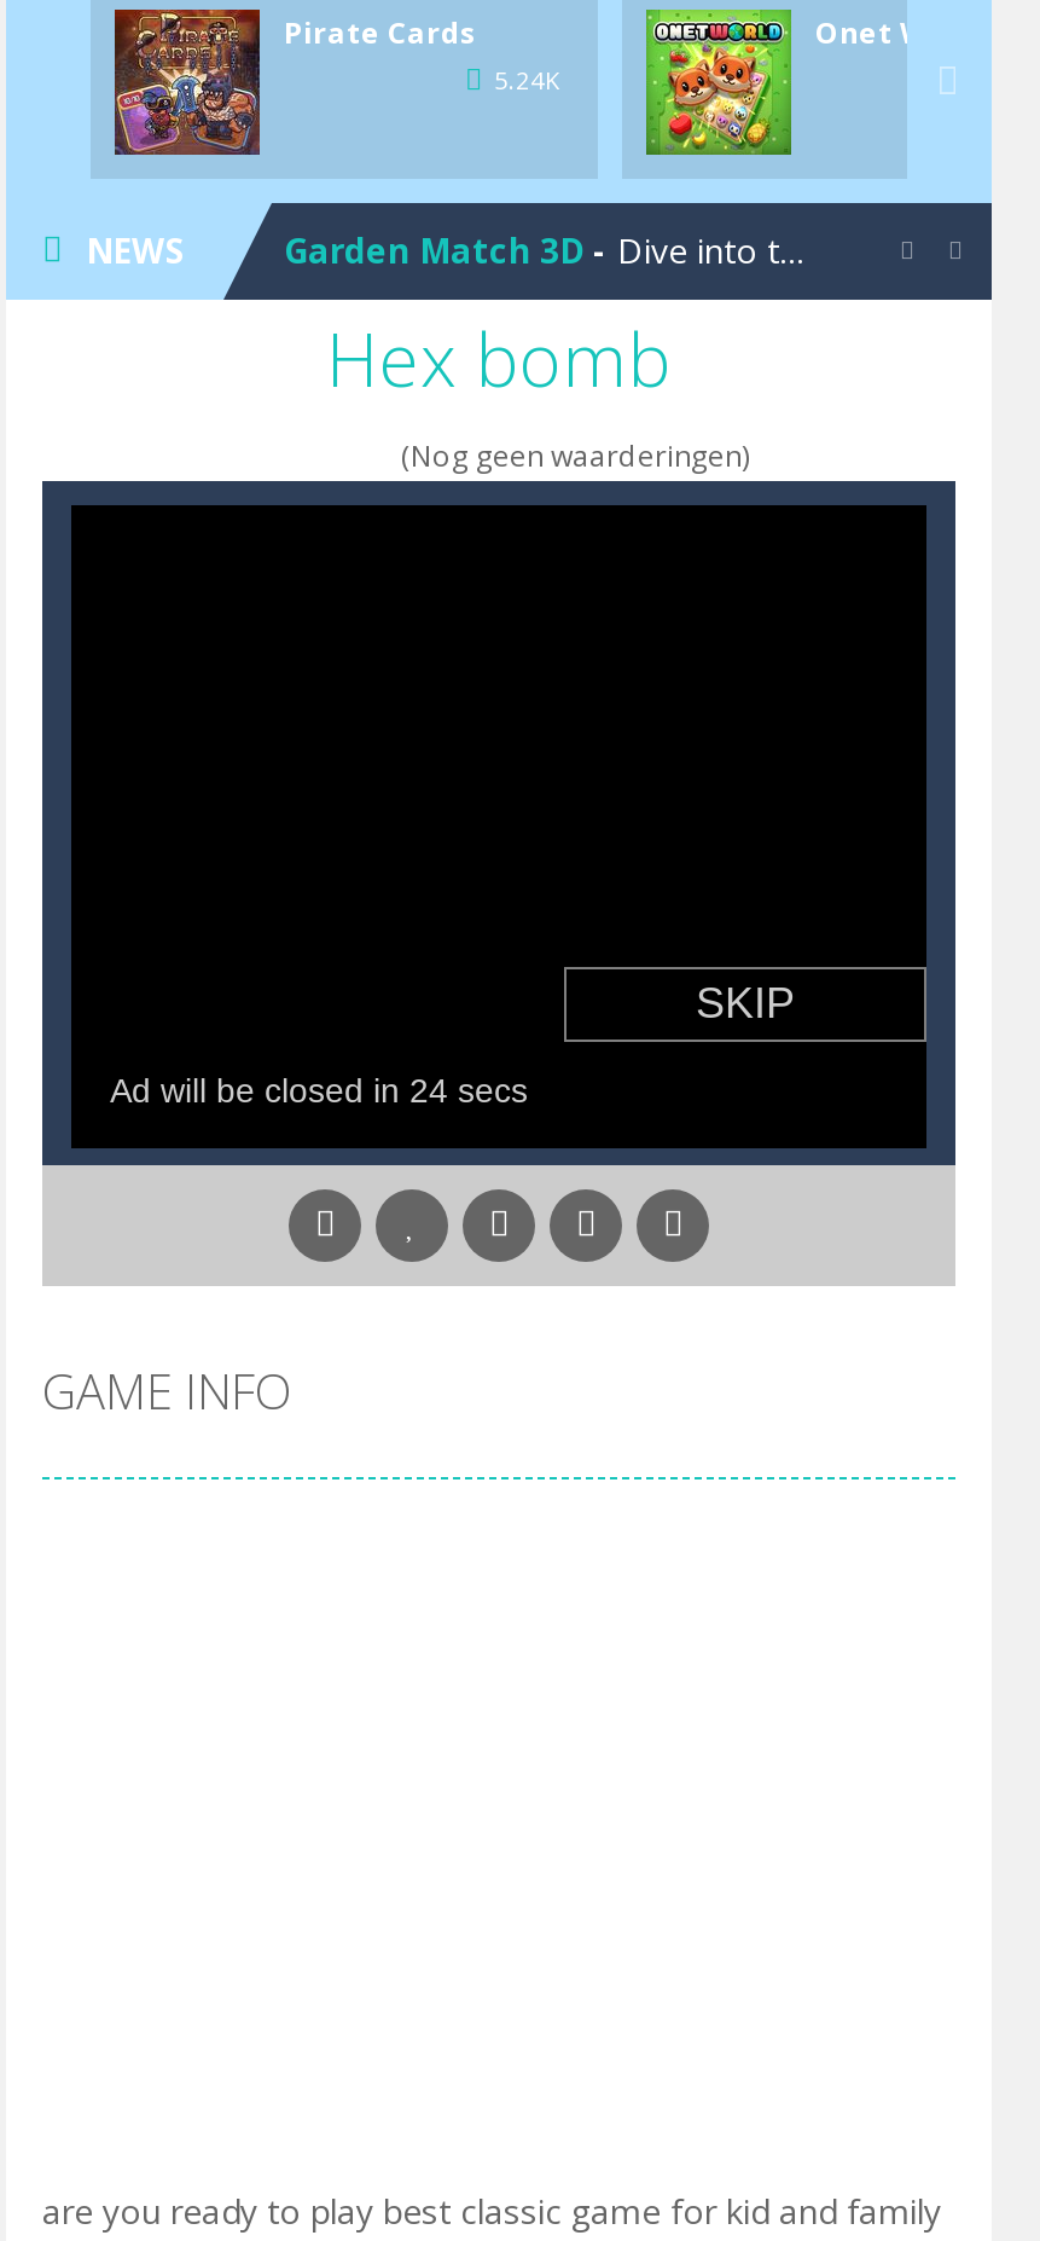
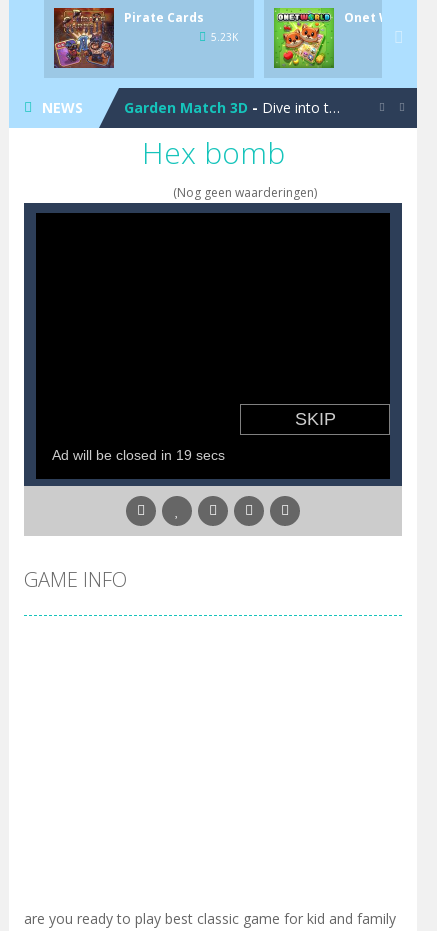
- 5.24K
+ 5.23K
